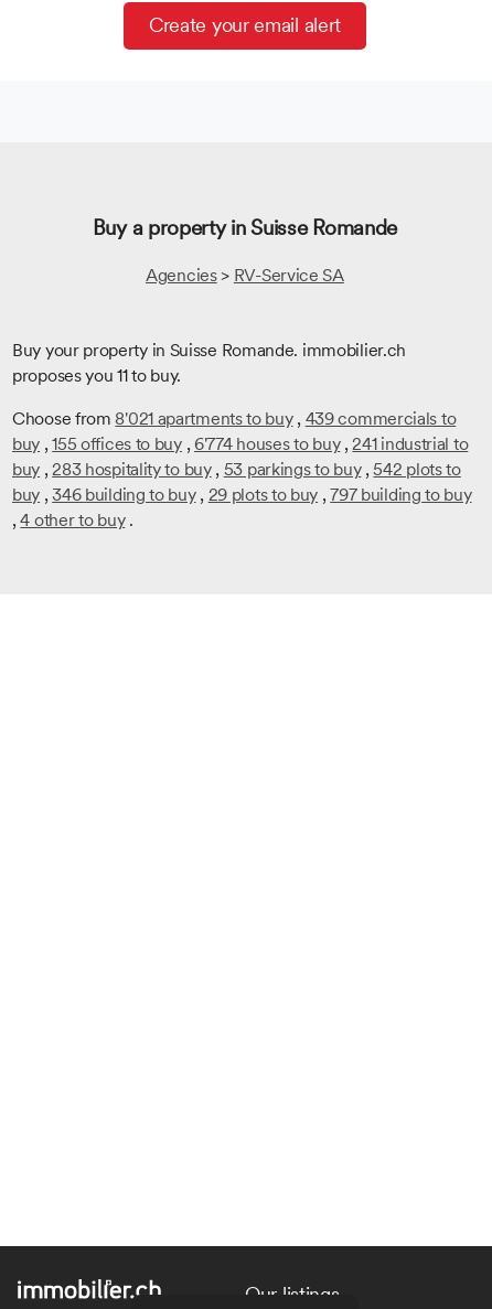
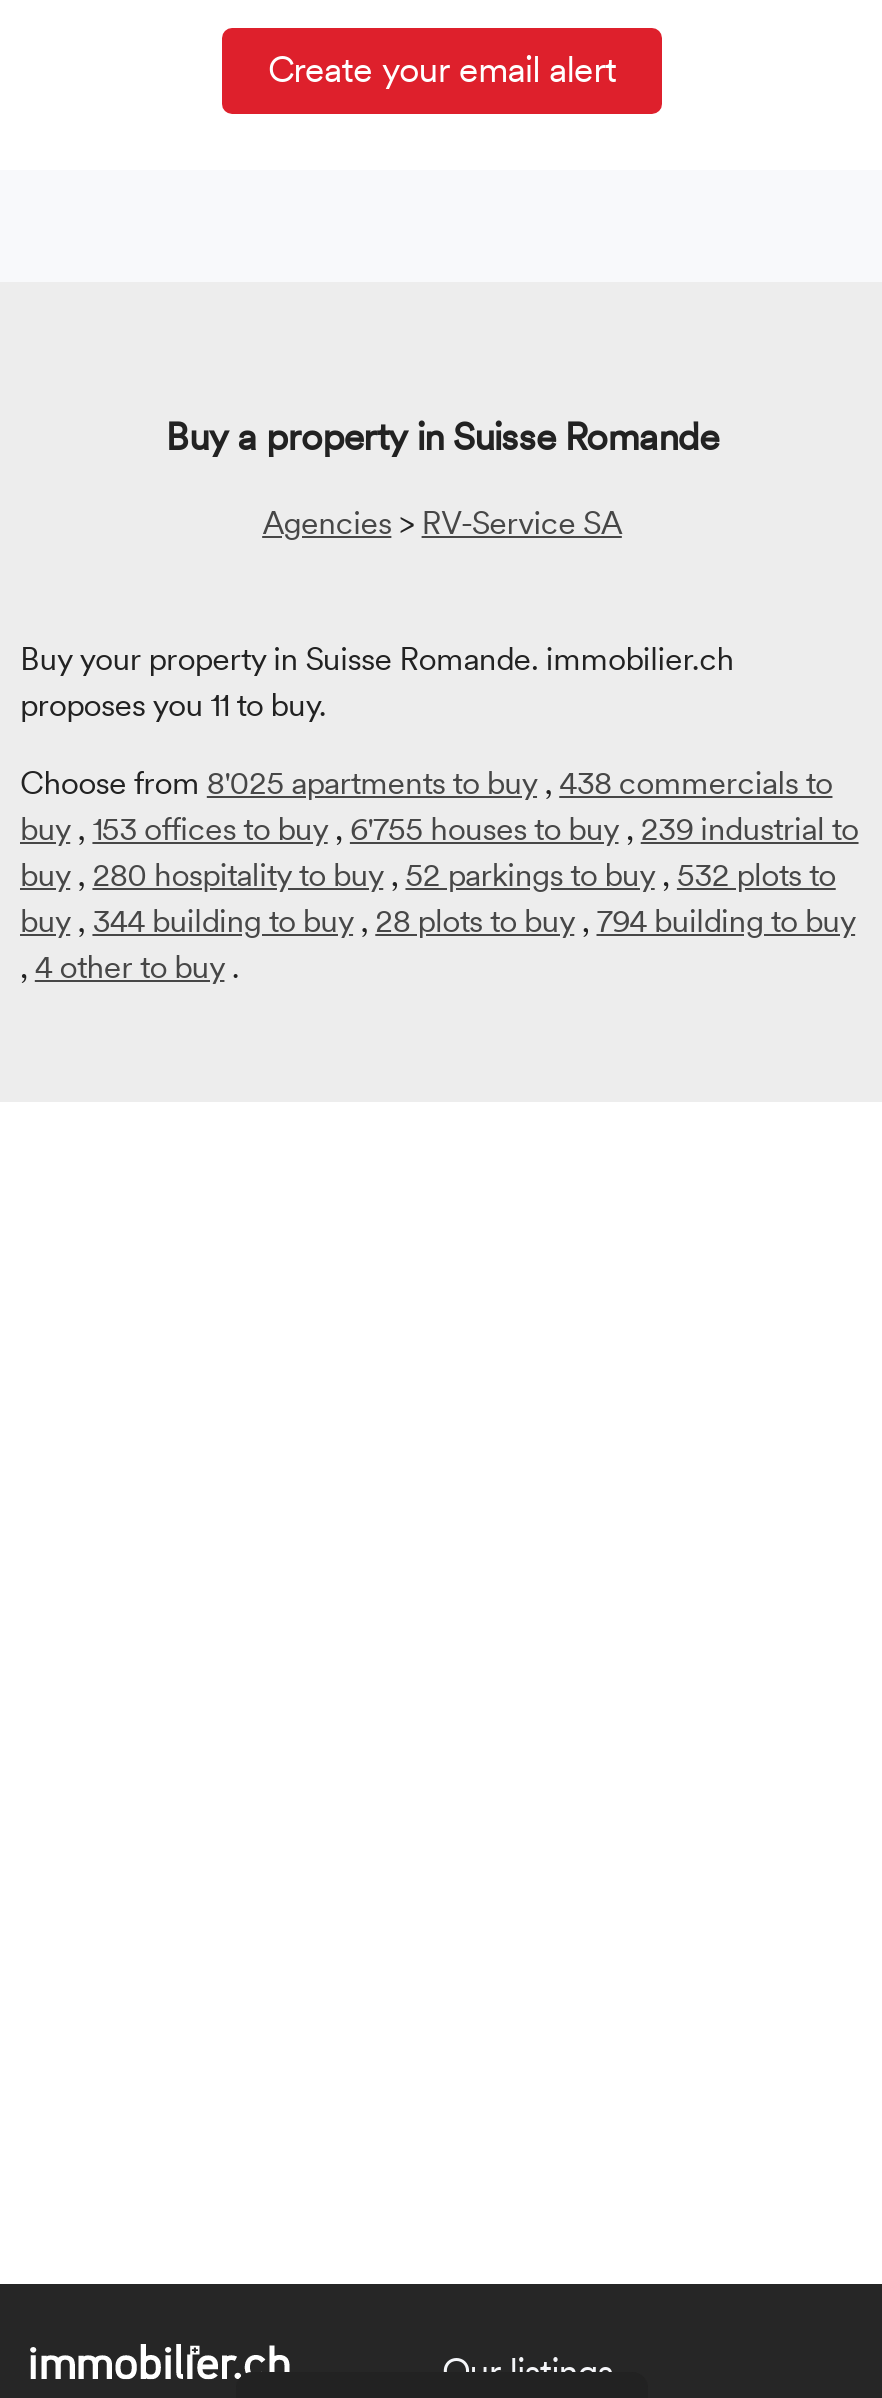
- Choose from 8'021 apartments to buy, 439 commercials to
+ Choose from 8'025 apartments to buy, 438 commercials to

- buy, 155 offices to buy, 6'774 houses to buy, 241 industrial to
+ buy, 153 offices to buy, 6'755 houses to buy, 239 industrial to

- buy, 283 hospitality to buy, 53 parkings to buy, 542 plots to
+ buy, 280 hospitality to buy, 52 parkings to buy, 532 plots to

- buy, 346 building to buy, 29 plots to buy, 797 building to buy
+ buy, 344 building to buy, 28 plots to buy, 794 building to buy
